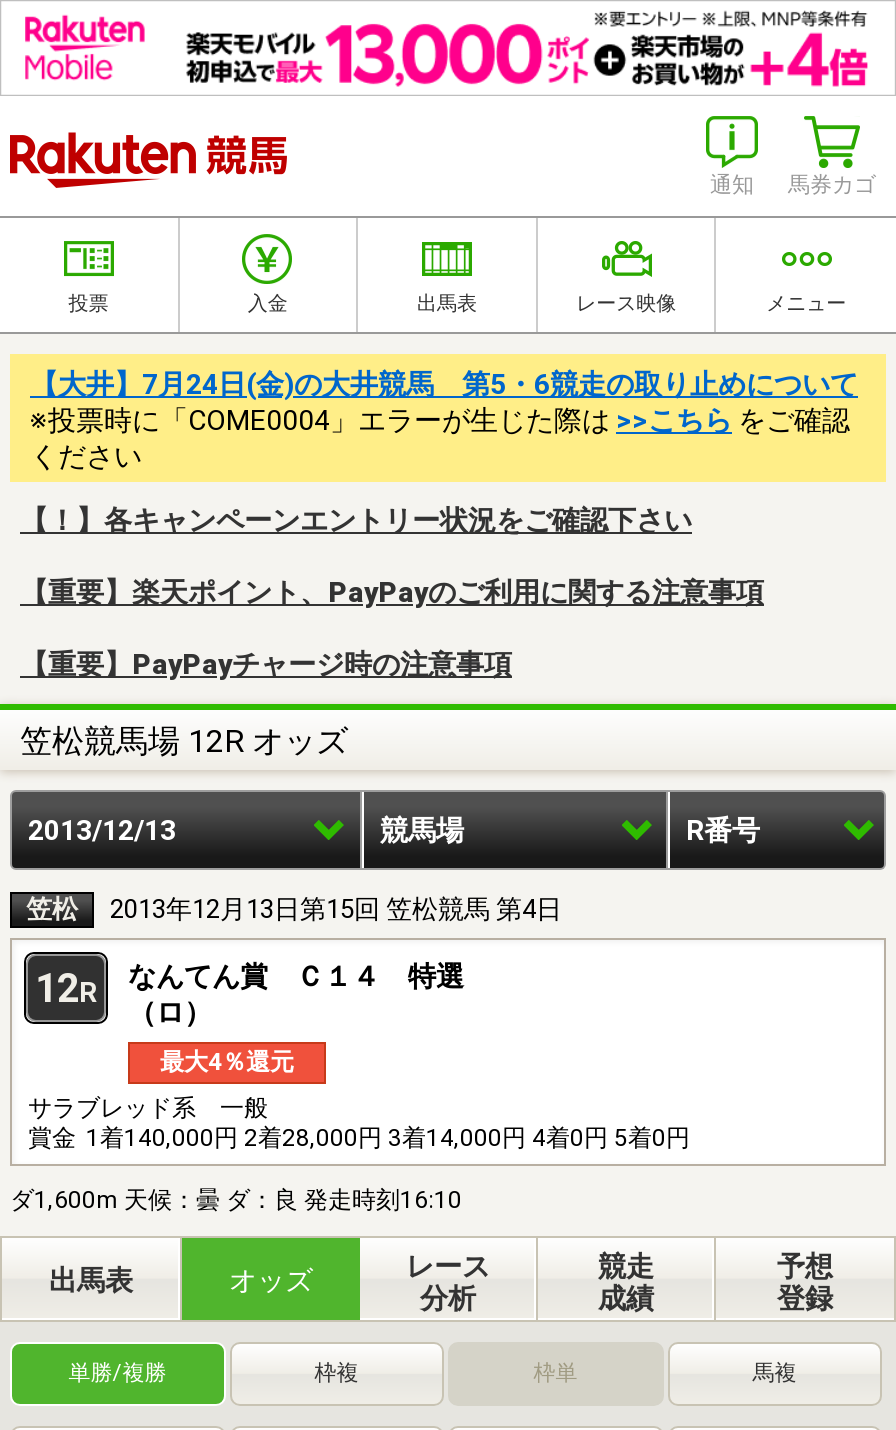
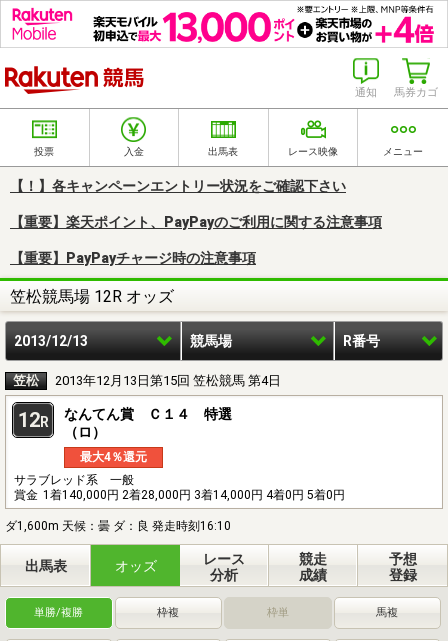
- 【大井】7月24日(金)の大井競馬 第5・6競走の取り止めについて
- ※投票時に「COME0004」エラーが生じた際は>>こちらをご確認
- ください
